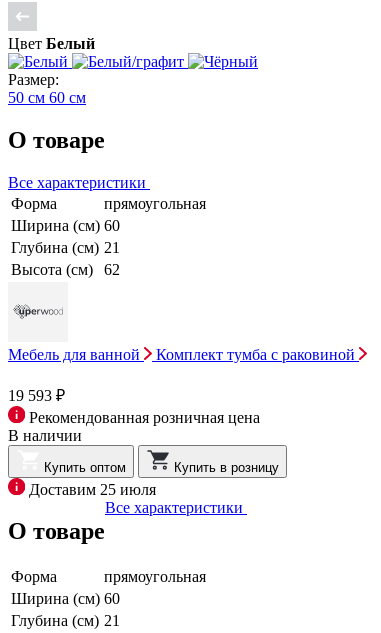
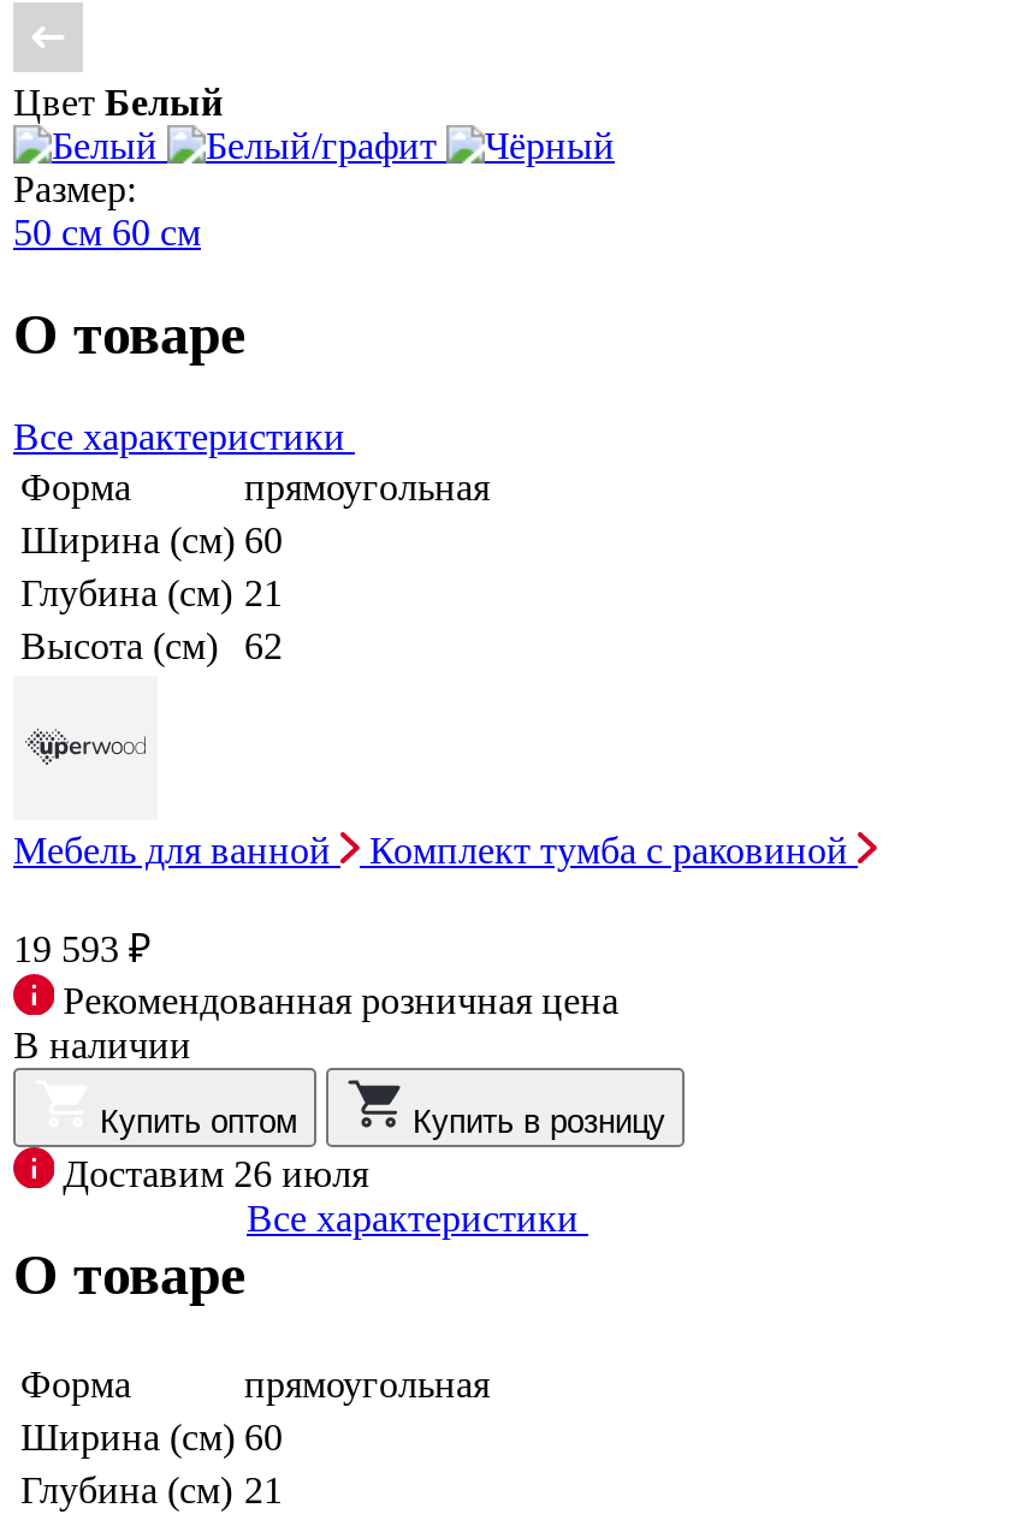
- Доставим 25 июля
+ Доставим 26 июля
